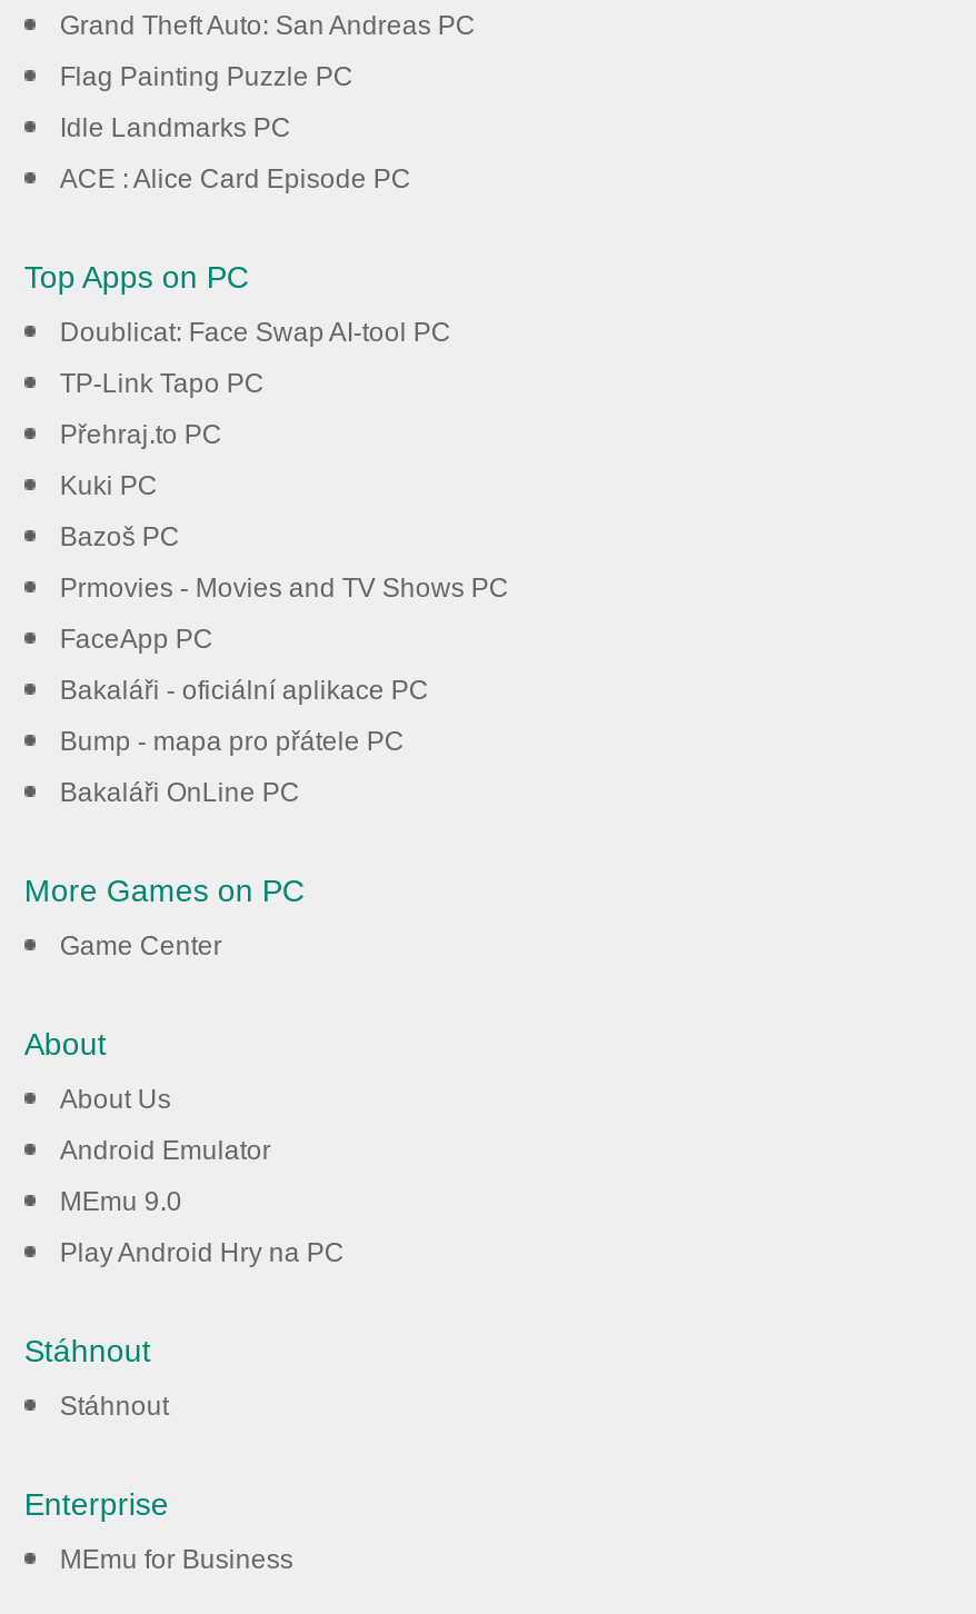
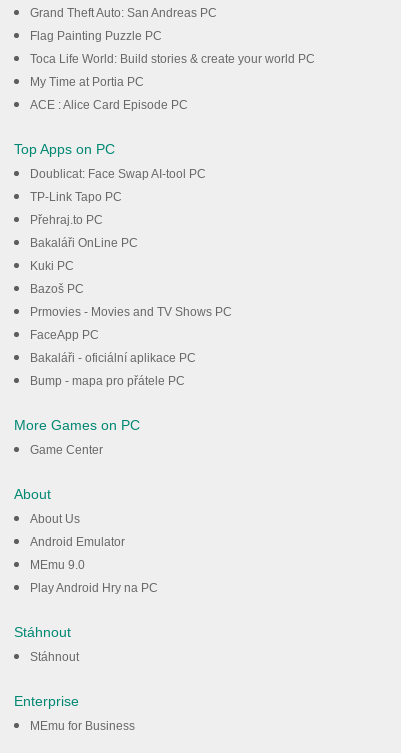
- Idle Landmarks PC
+ Toca Life World: Build stories & create your world PC
+ My Time at Portia PC

moved down: Kuki PC | Bazoš PC | Prmovies - Movies and TV Shows PC | FaceApp PC | Bakaláři - oficiální aplikace PC | Bump - mapa pro přátele PC

moved up: Bakaláři OnLine PC
